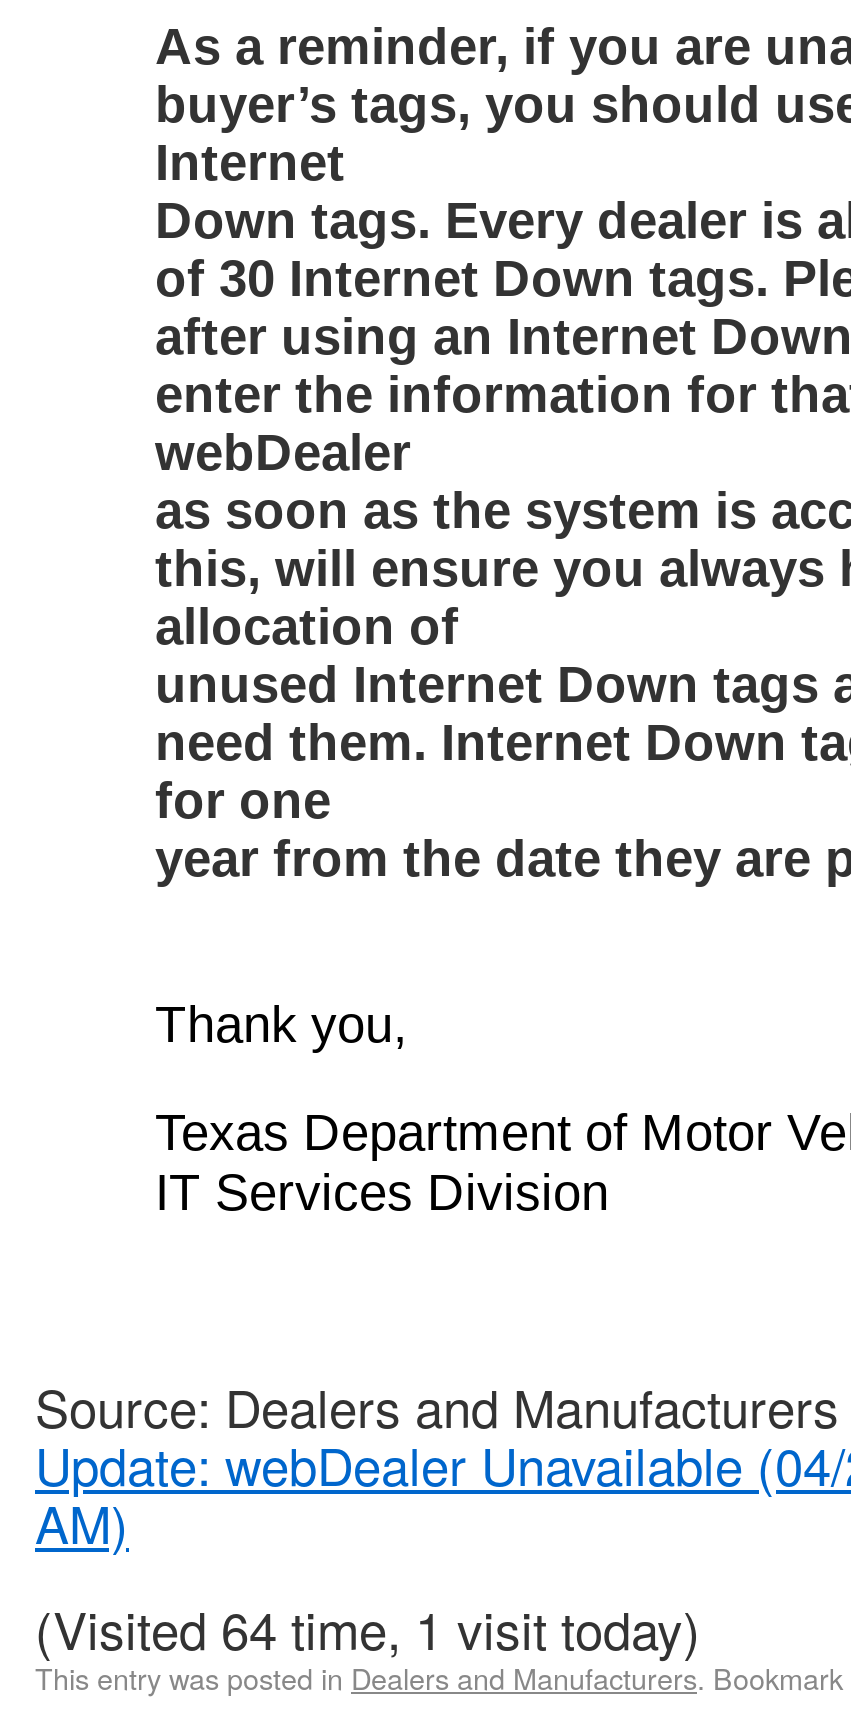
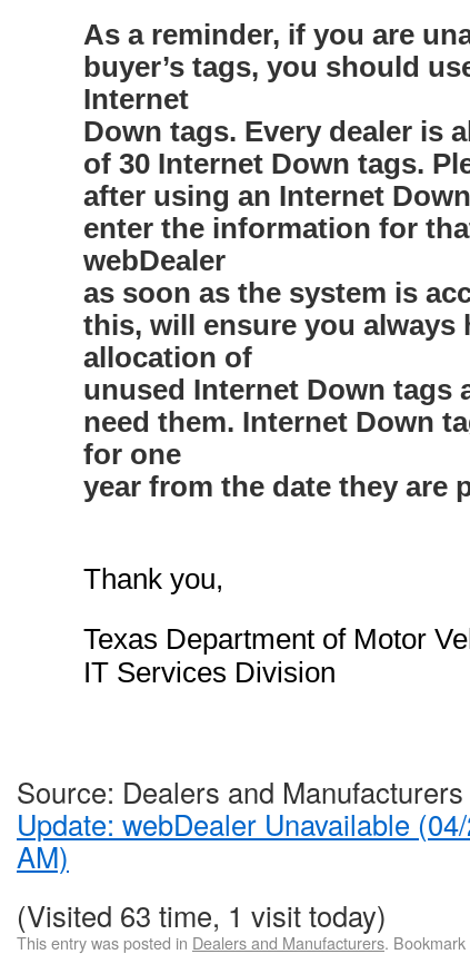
- (Visited 64 time, 1 visit today)
+ (Visited 63 time, 1 visit today)
